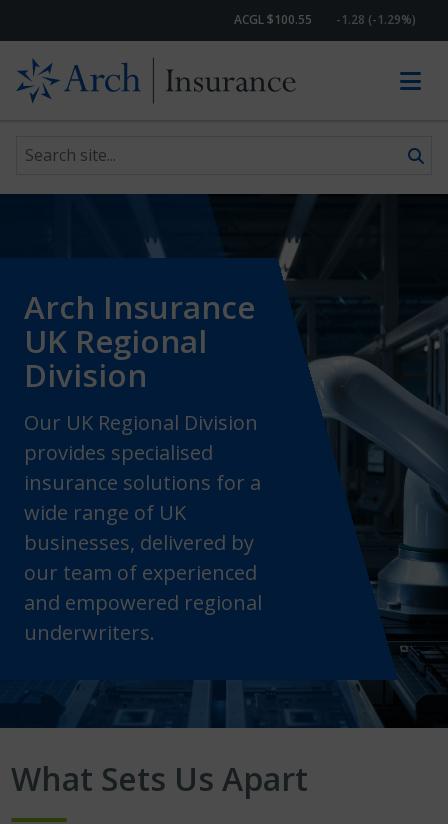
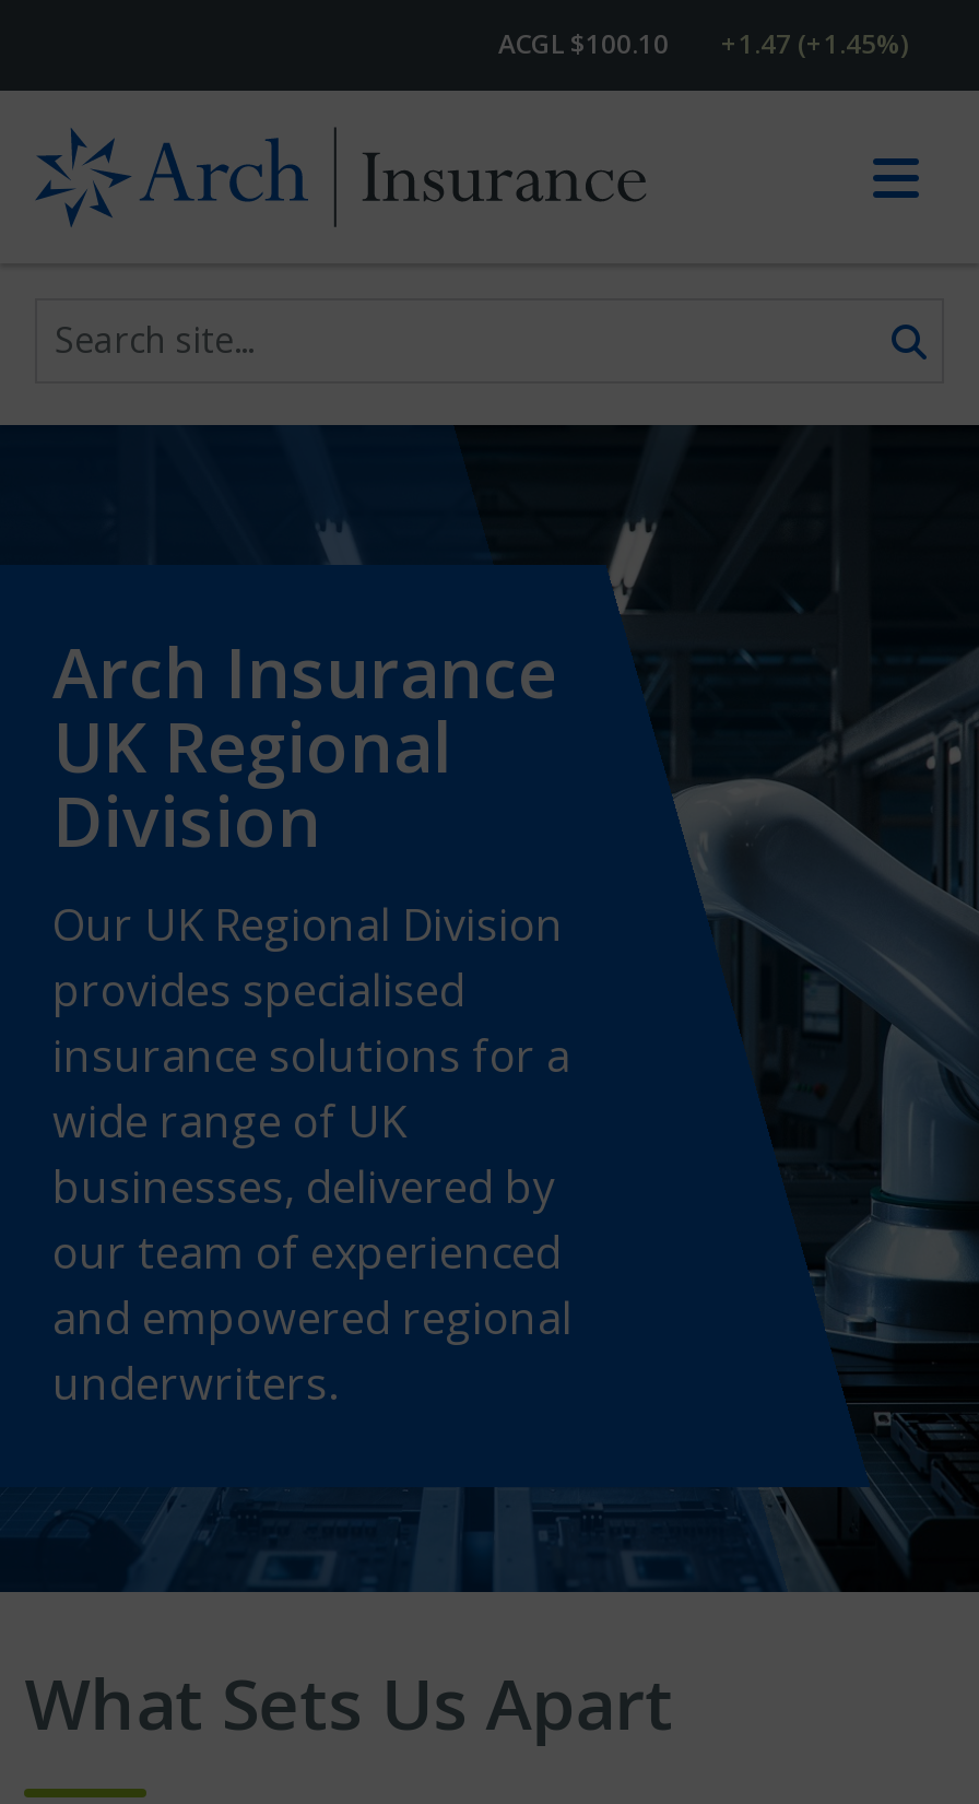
- ACGL $100.55
+ ACGL $100.10

- -1.28 (-1.29%)
+ +1.47 (+1.45%)
